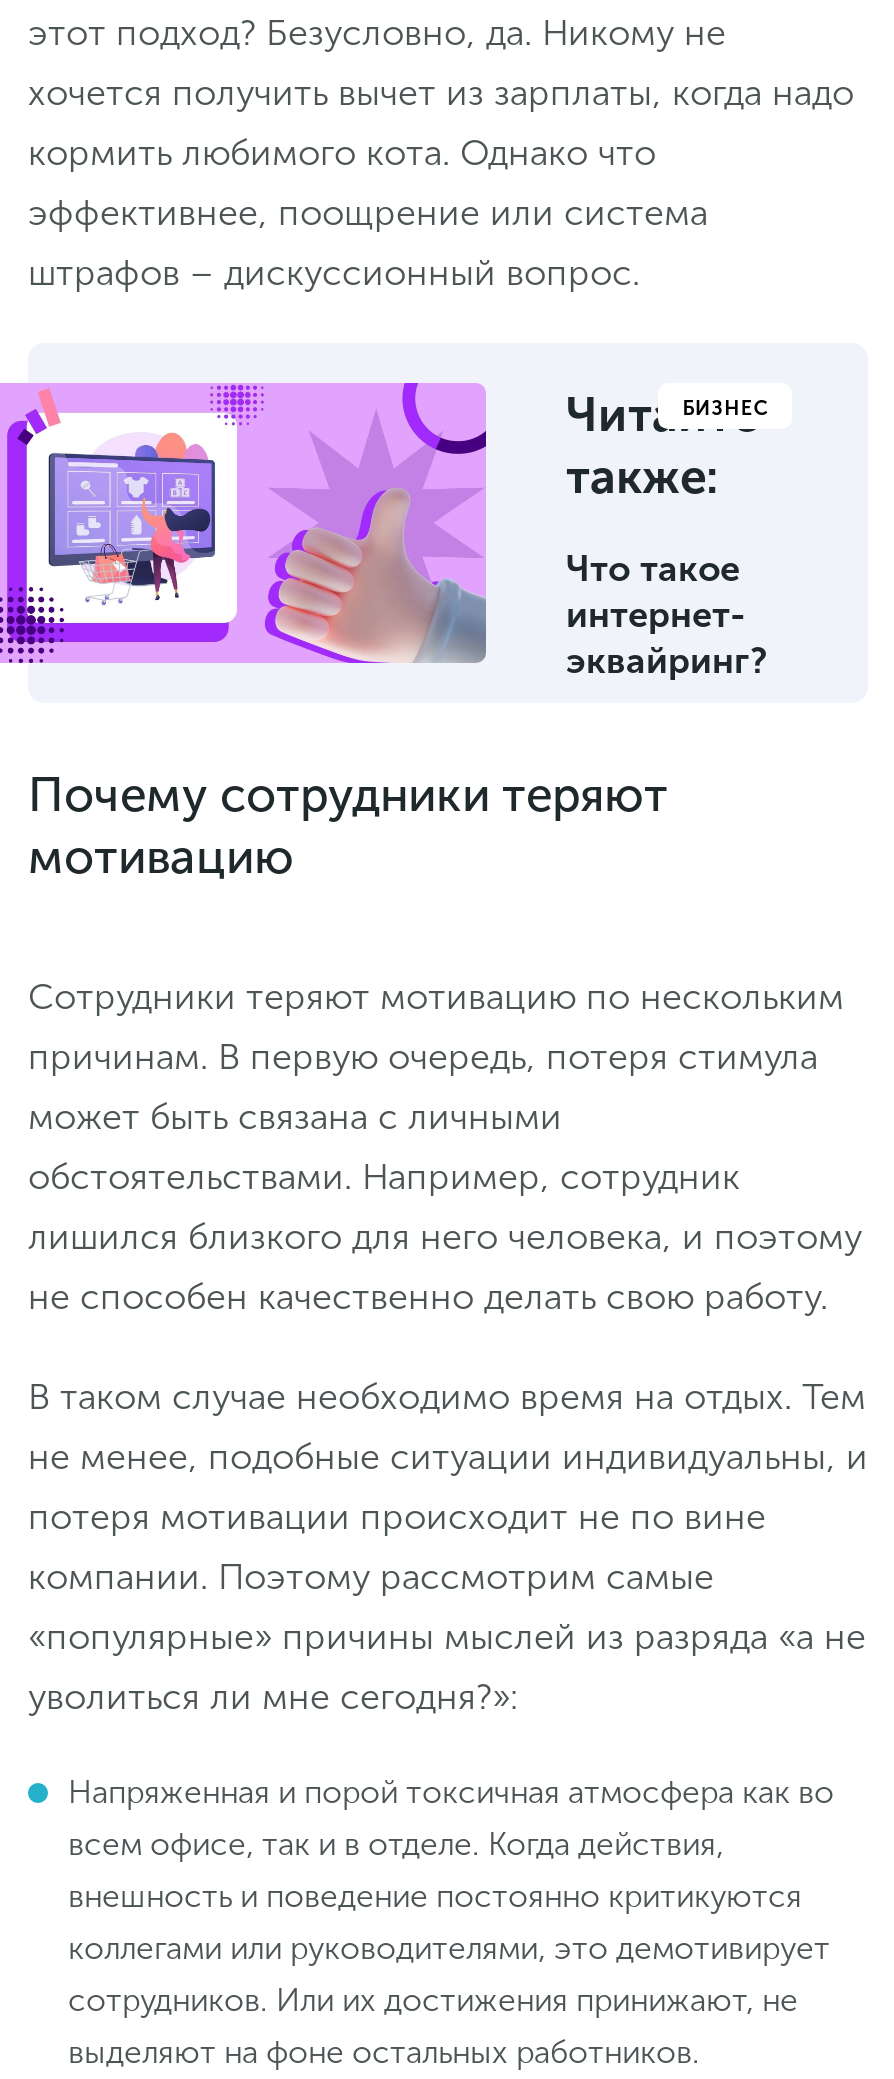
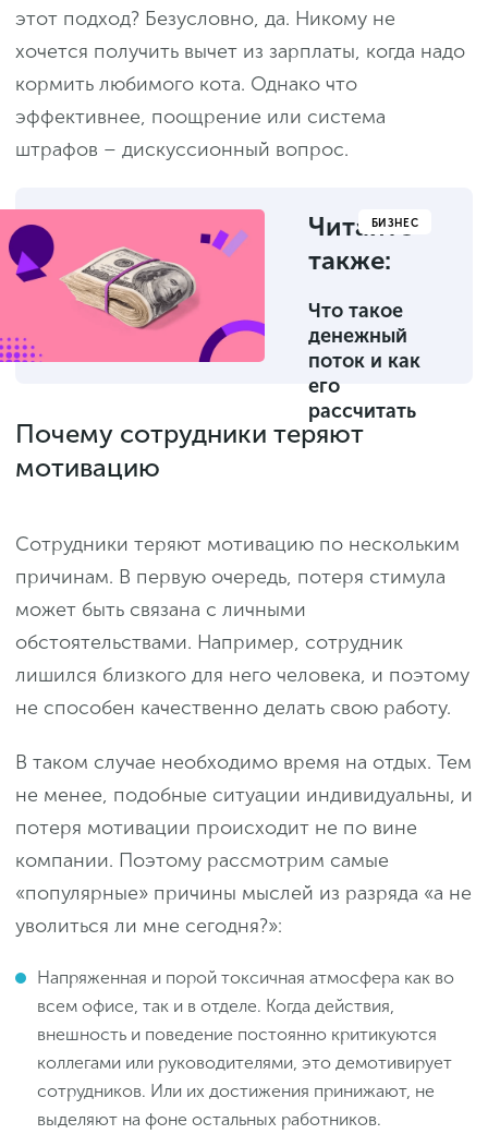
- [image]
- интернет-
- эквайринг?
+ [image]
+ денежный
+ поток и как
+ его
+ рассчитать
